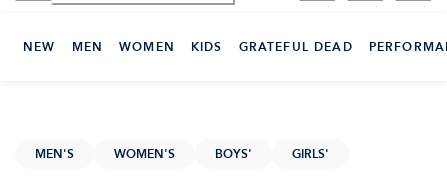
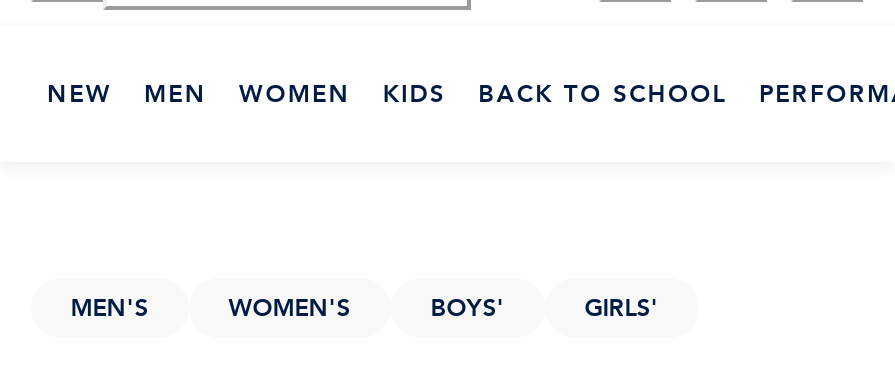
- GRATEFUL DEAD
+ BACK TO SCHOOL
